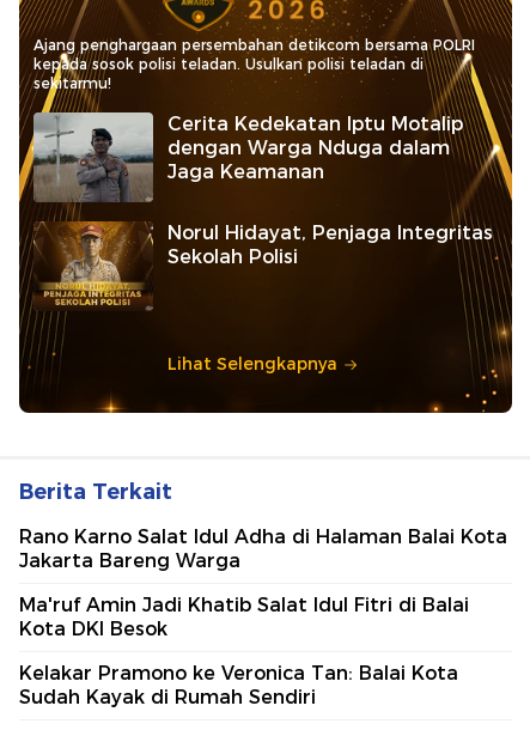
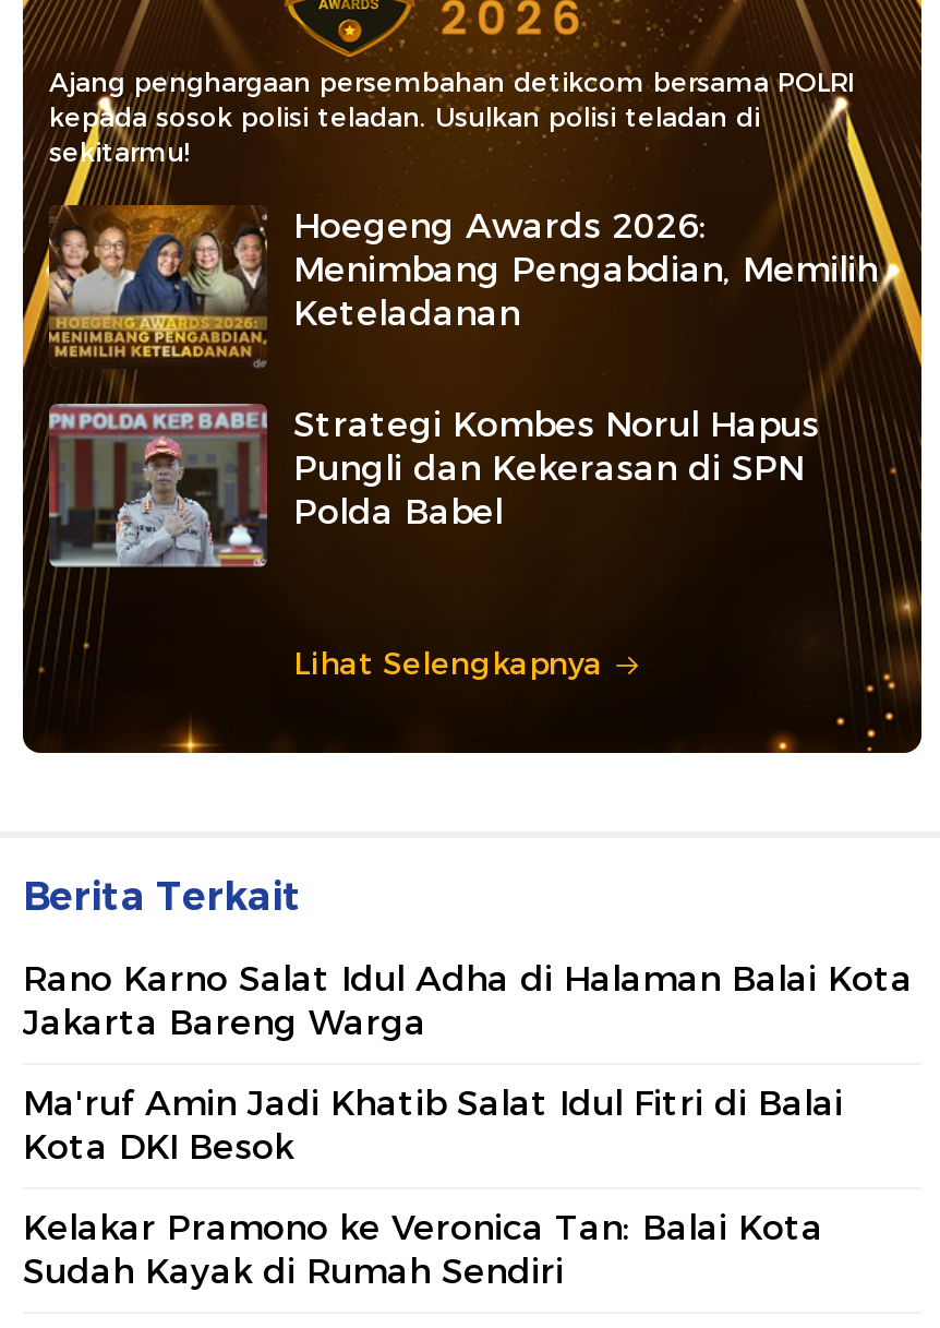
- [image]
- Cerita Kedekatan Iptu Motalip
- dengan Warga Nduga dalam
- Jaga Keamanan
+ [image]
+ Hoegeng Awards 2026:
+ Menimbang Pengabdian, Memilih
+ Keteladanan

- [image]
- Norul Hidayat, Penjaga Integritas
- Sekolah Polisi
+ [image]
+ Strategi Kombes Norul Hapus
+ Pungli dan Kekerasan di SPN
+ Polda Babel
